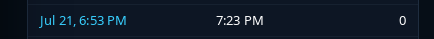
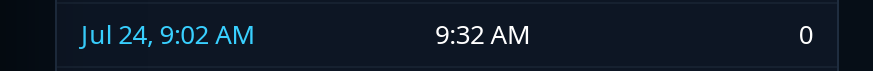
- Jul 21, 6:53 PM
- 7:23 PM
+ Jul 24, 9:02 AM
+ 9:32 AM
